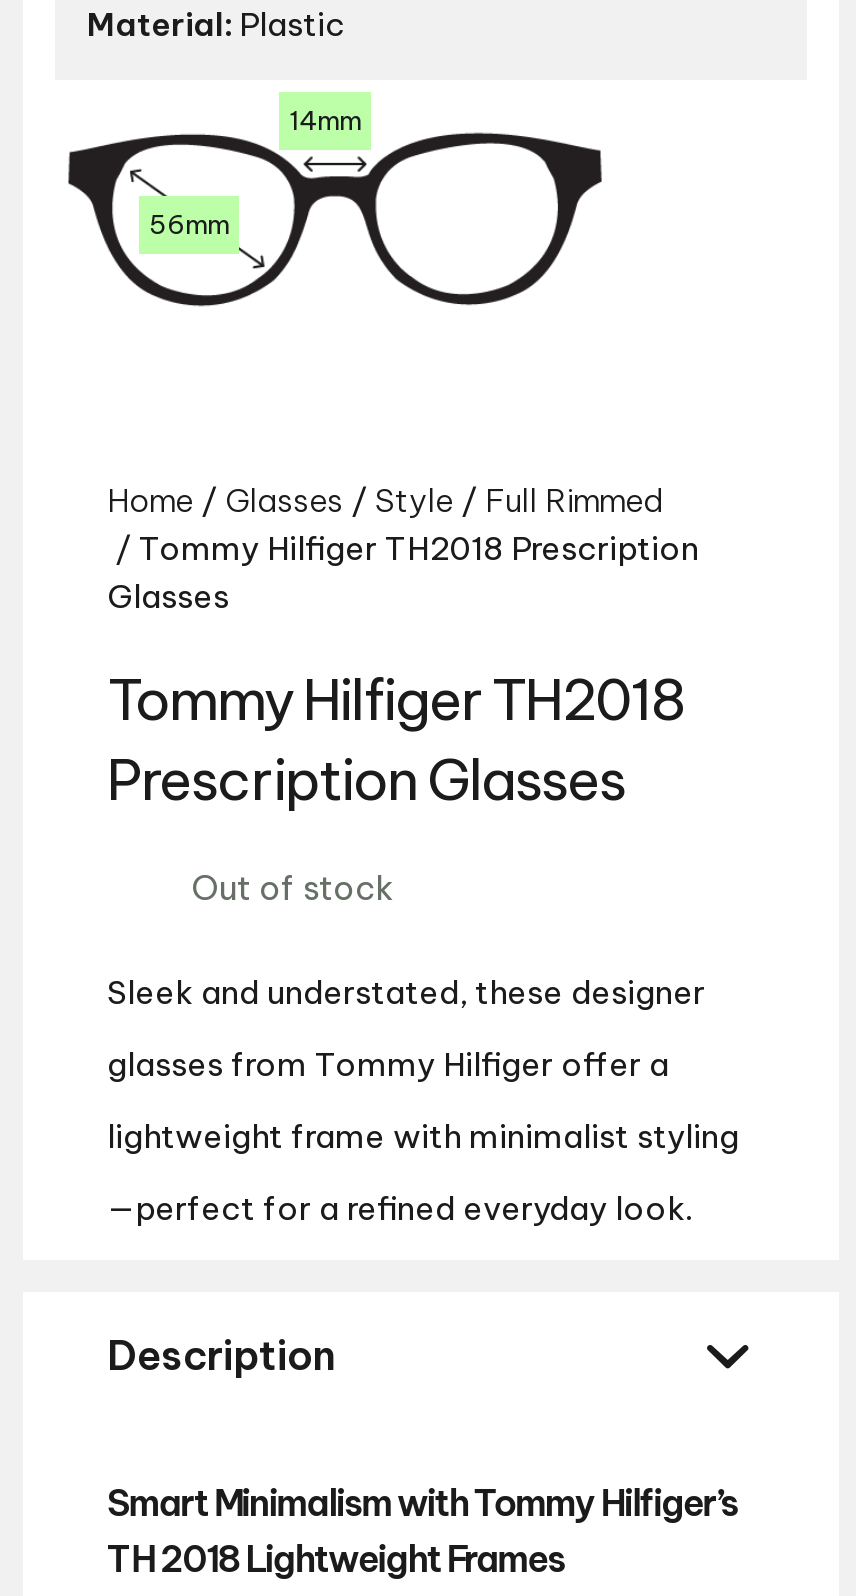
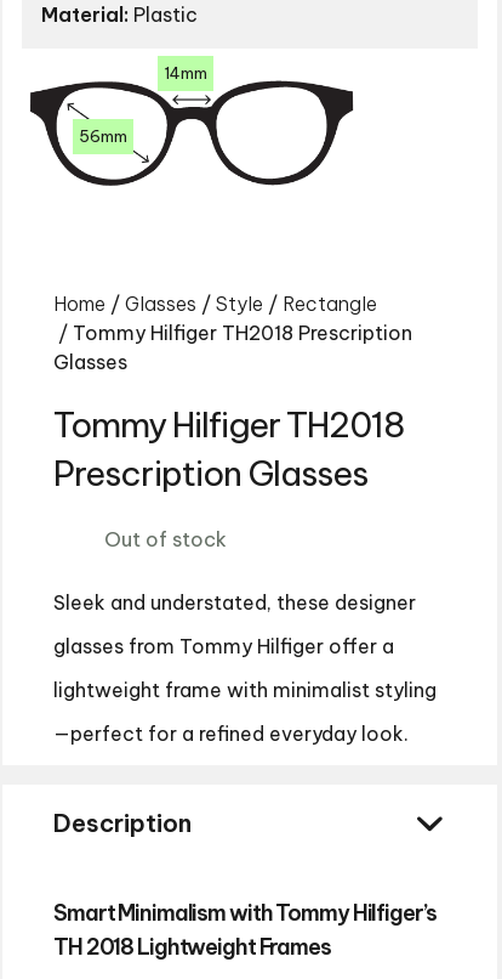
- Home / Glasses / Style / Full Rimmed
+ Home / Glasses / Style / Rectangle
